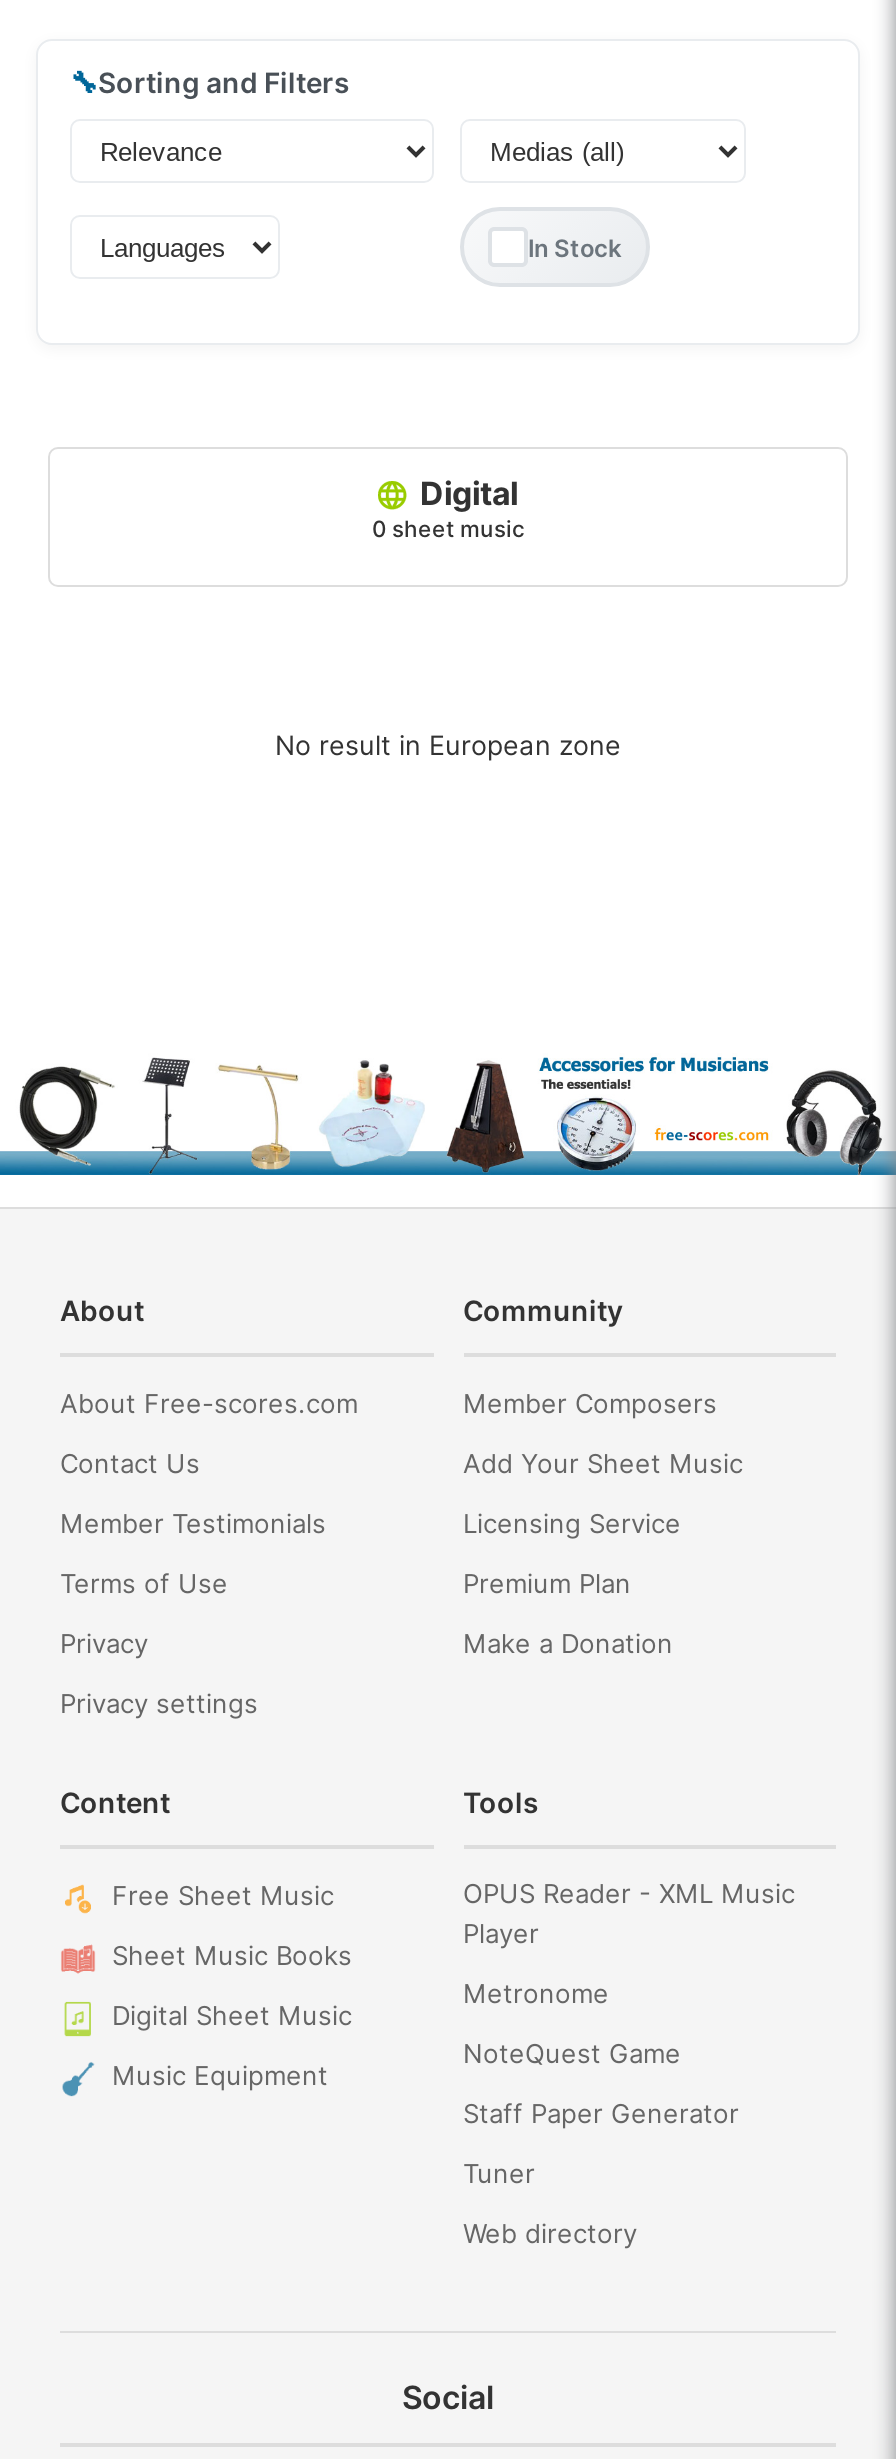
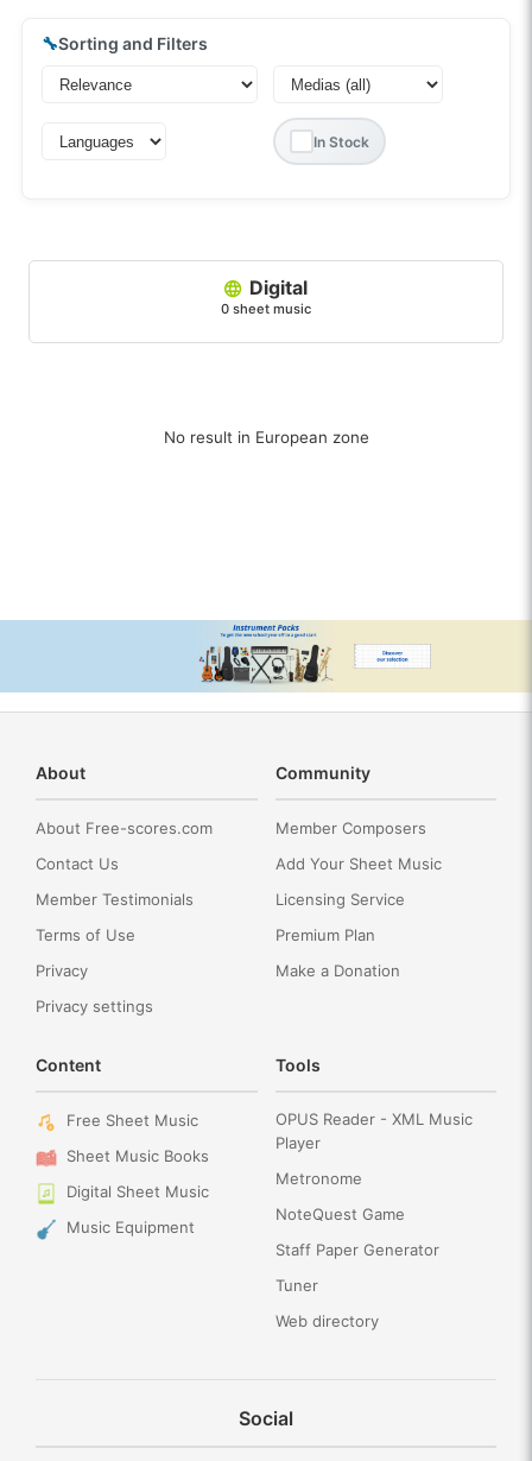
- [image]
+ [image]
